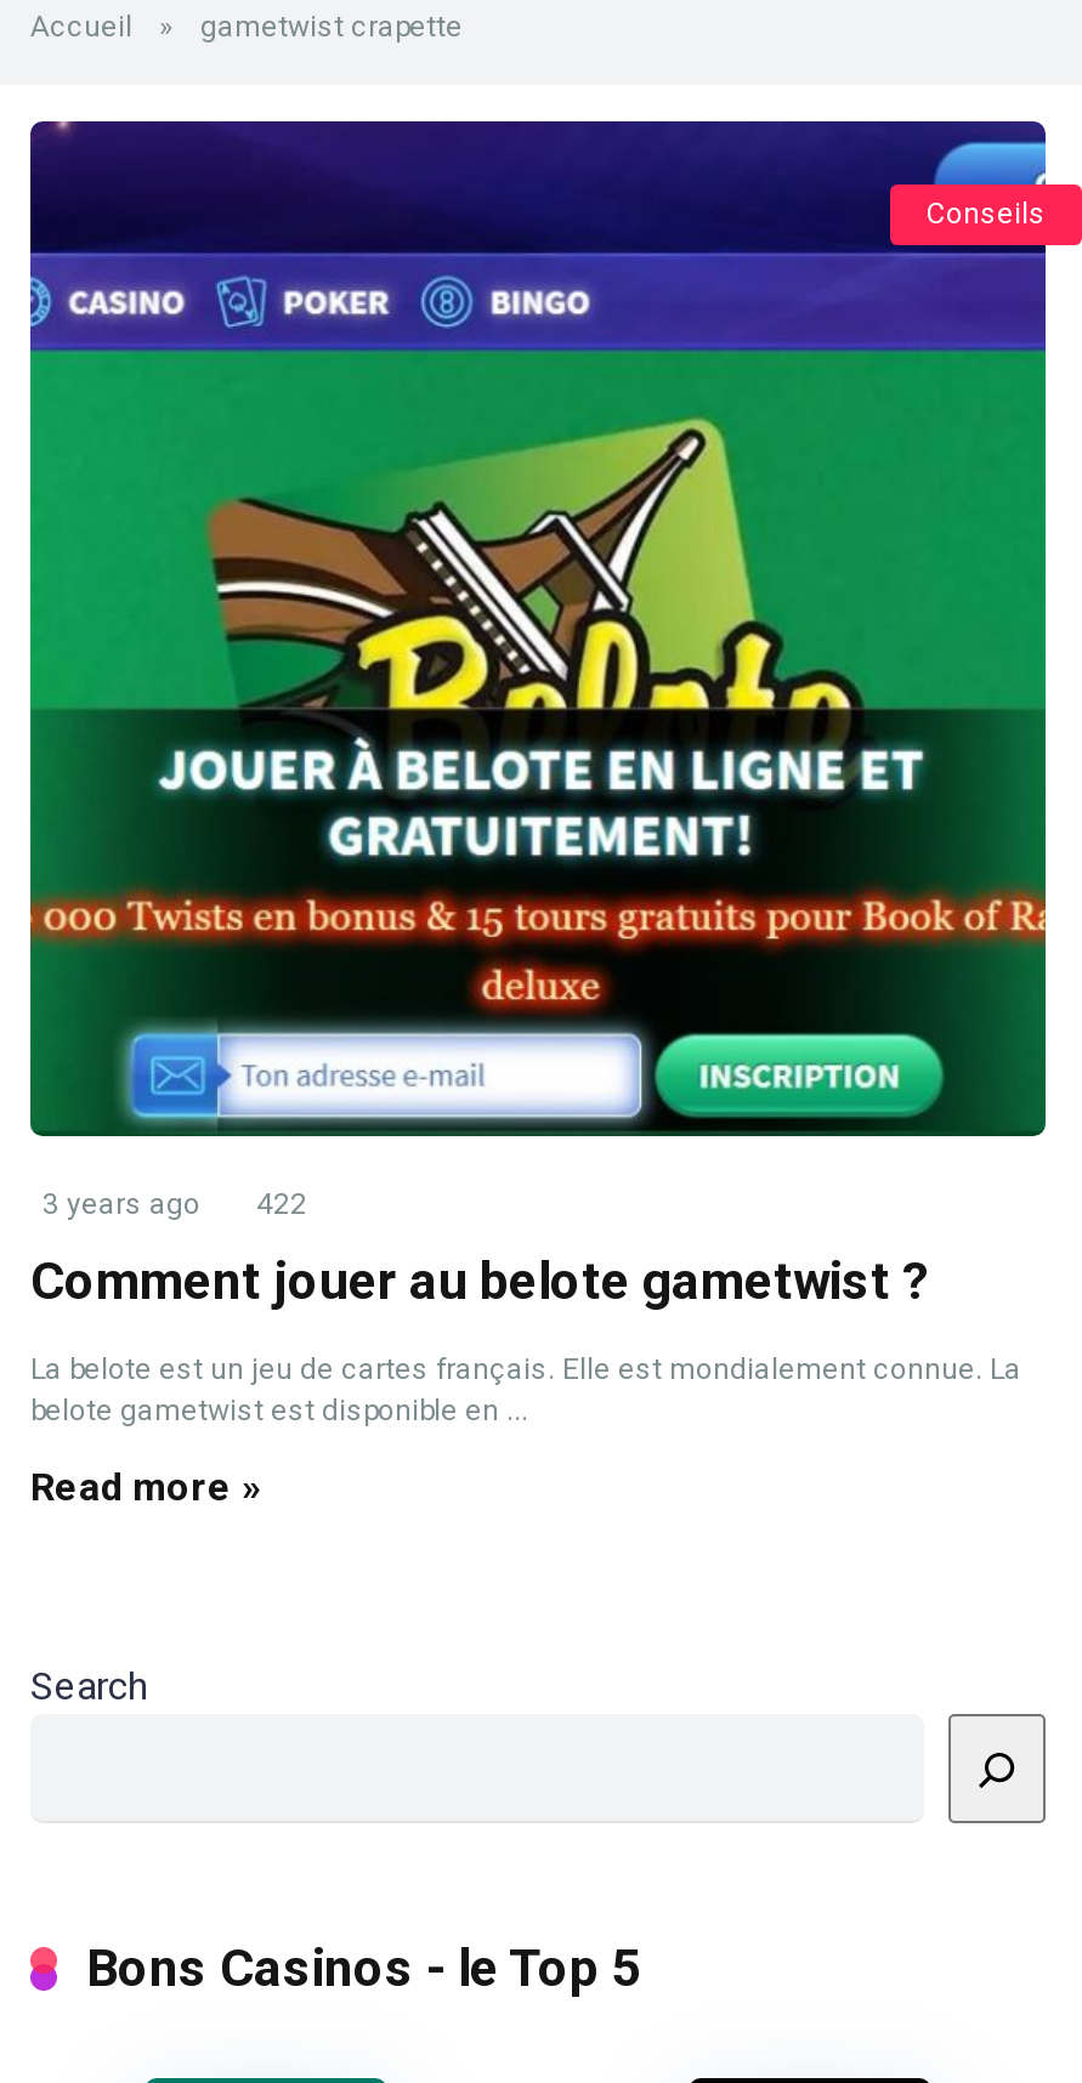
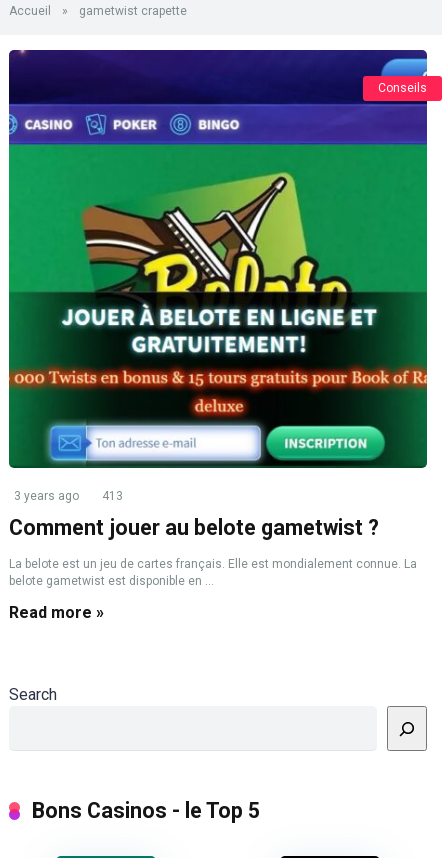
- 3 years ago 422
+ 3 years ago 413
